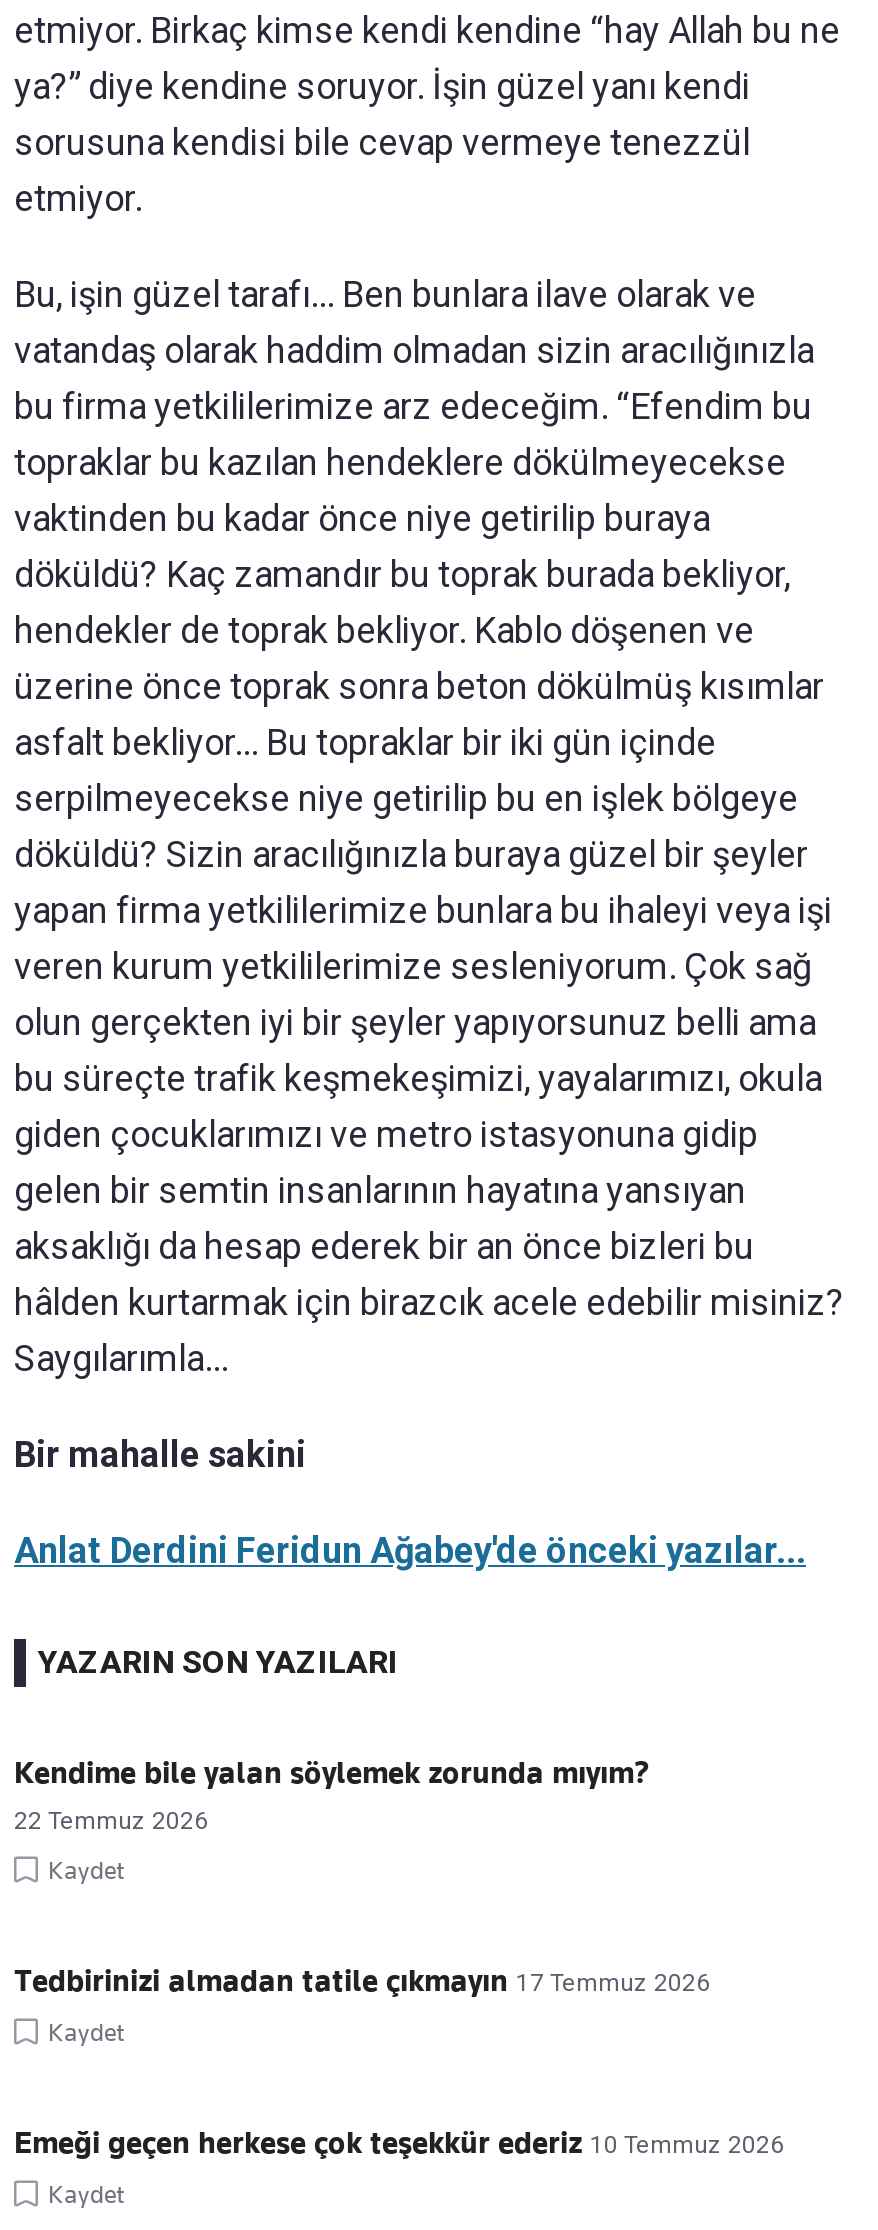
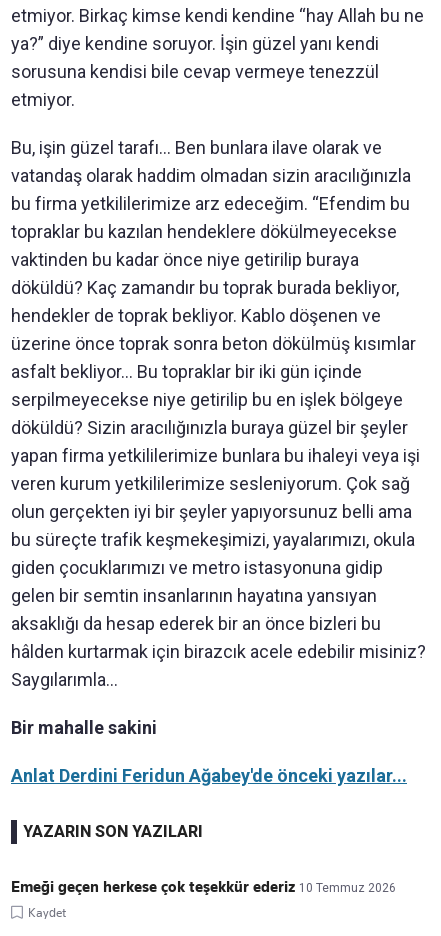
- Kendime bile yalan söylemek zorunda mıyım?
- 22 Temmuz 2026
- Kaydet
- Tedbirinizi almadan tatile çıkmayın 17 Temmuz 2026
- Kaydet
